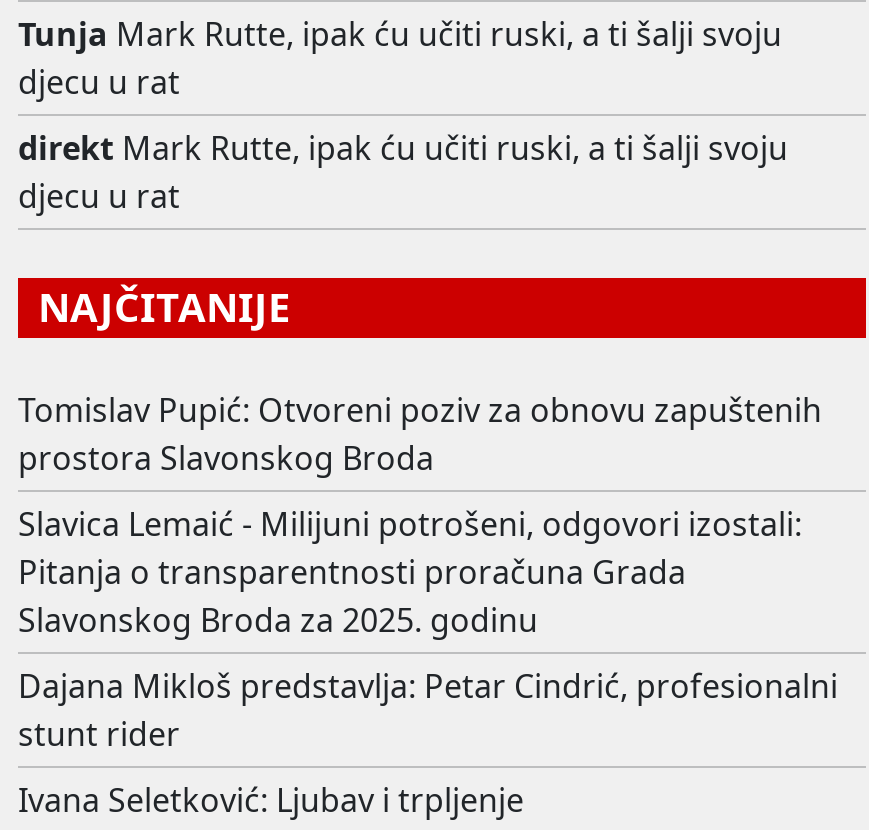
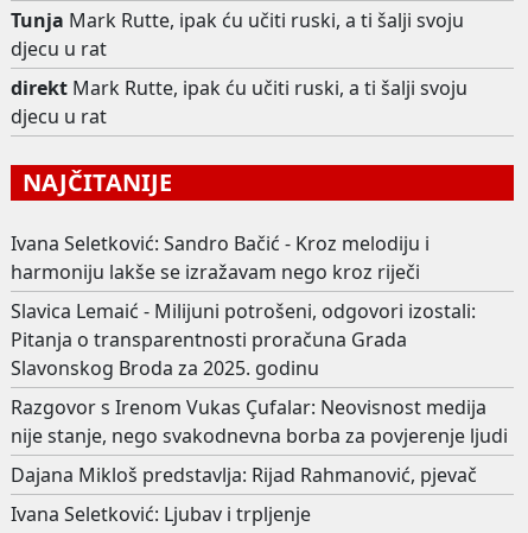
- Tomislav Pupić: Otvoreni poziv za obnovu zapuštenih
- prostora Slavonskog Broda
+ Ivana Seletković: Sandro Bačić - Kroz melodiju i
+ harmoniju lakše se izražavam nego kroz riječi

- Dajana Mikloš predstavlja: Petar Cindrić, profesionalni
- stunt rider
+ Razgovor s Irenom Vukas Çufalar: Neovisnost medija
+ nije stanje, nego svakodnevna borba za povjerenje ljudi
+ Dajana Mikloš predstavlja: Rijad Rahmanović, pjevač
